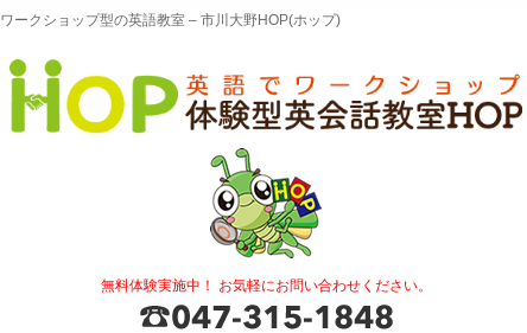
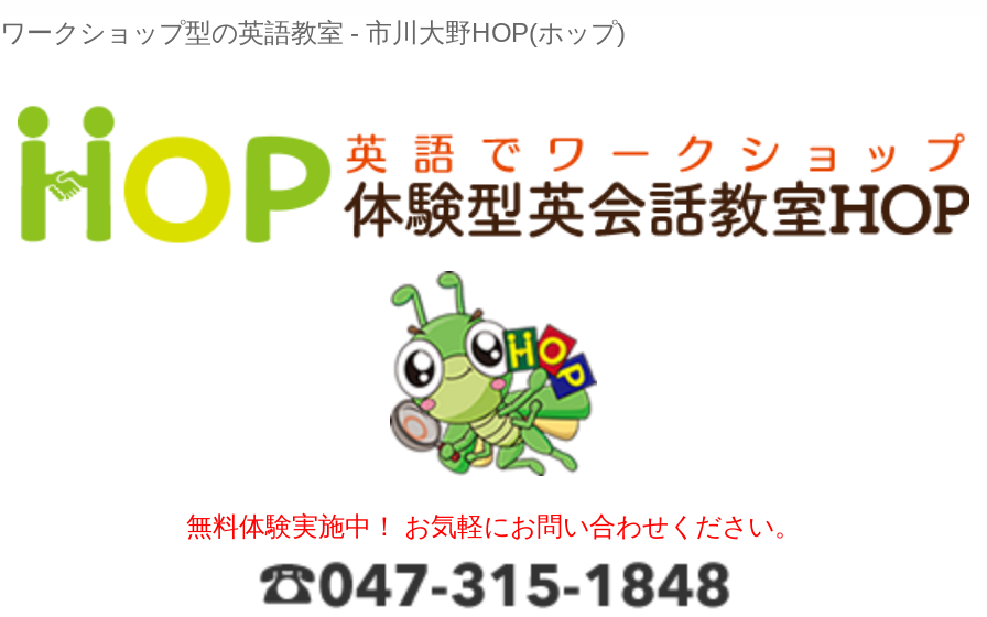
- ワークショップ型の英語教室 – 市川大野HOP(ホップ)
+ ワークショップ型の英語教室 - 市川大野HOP(ホップ)
